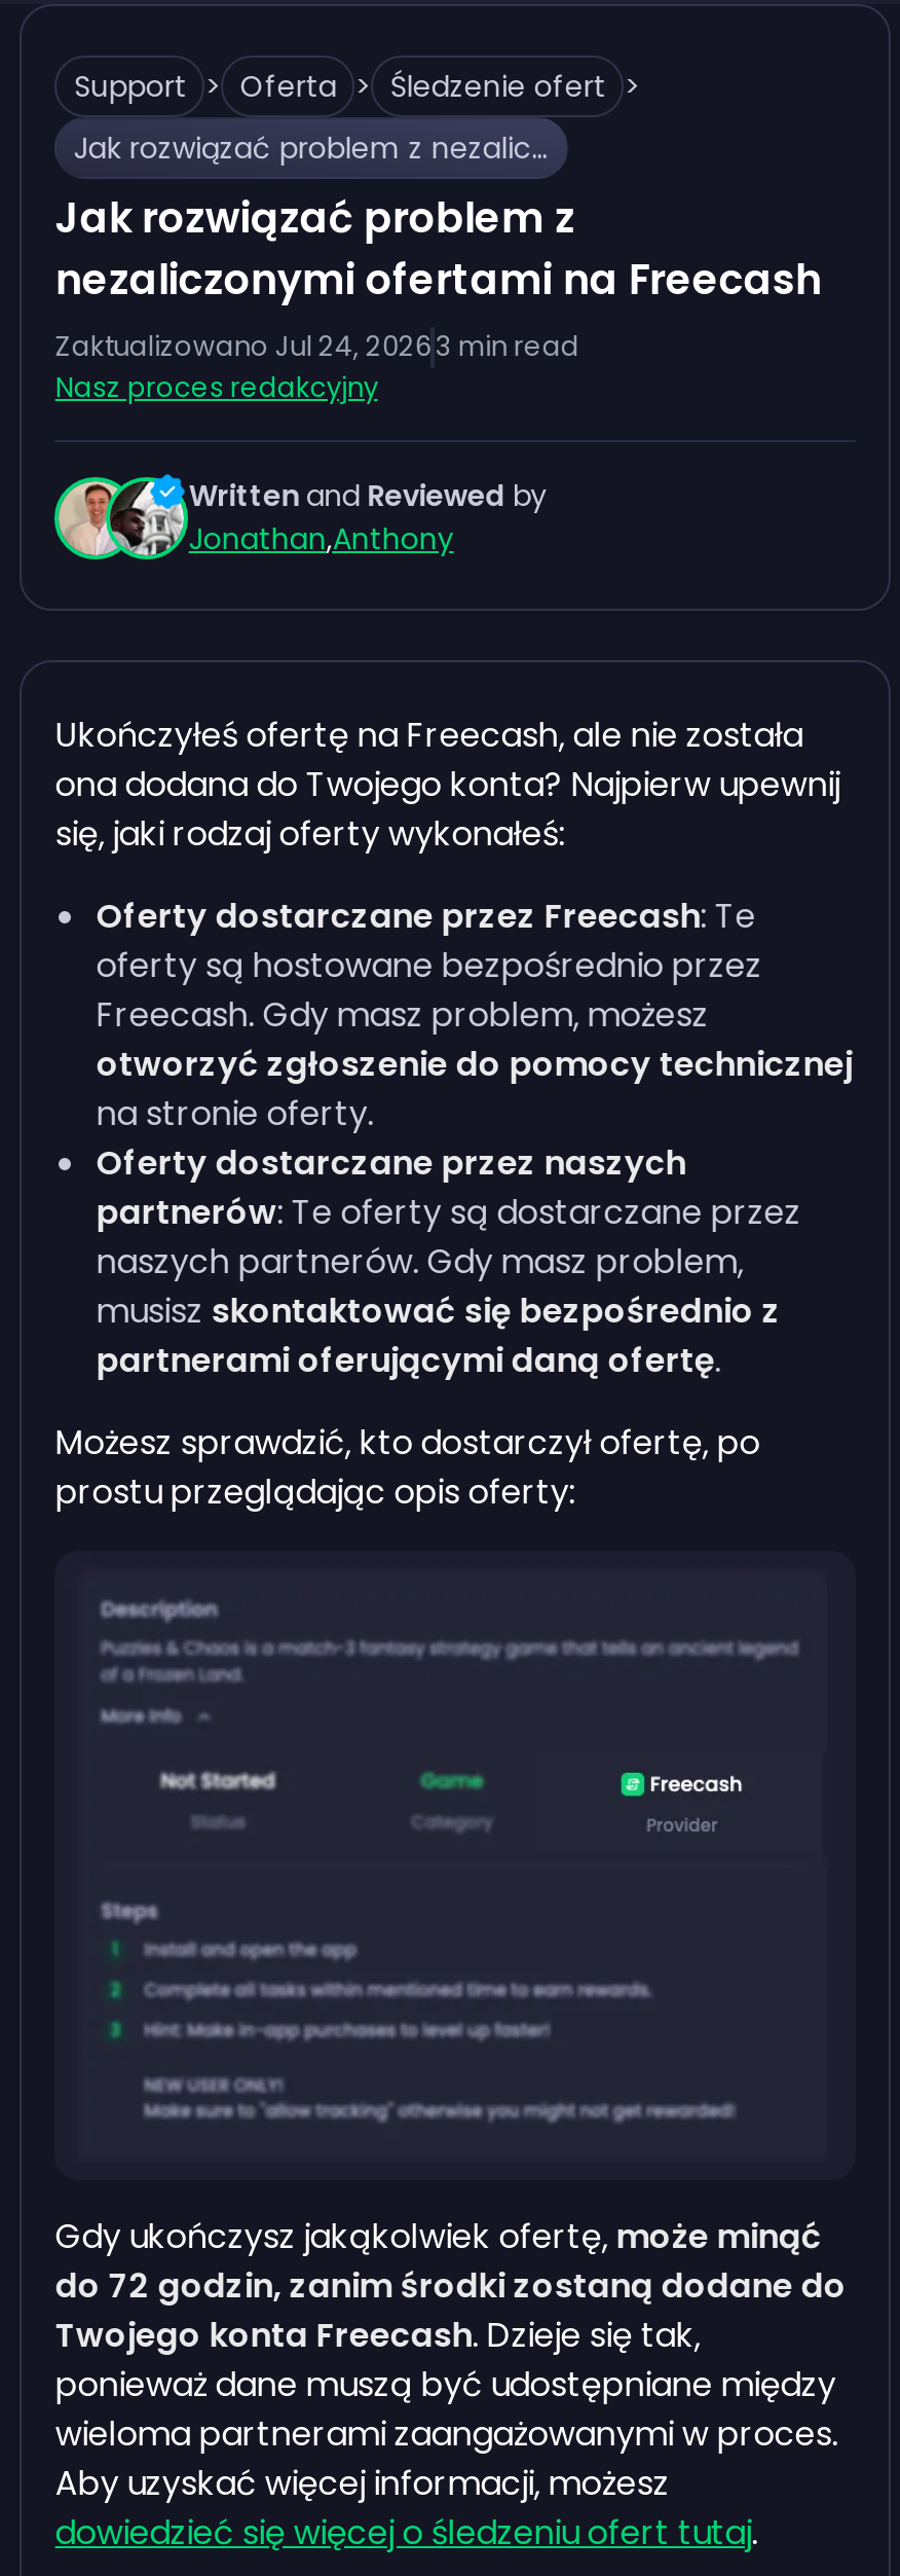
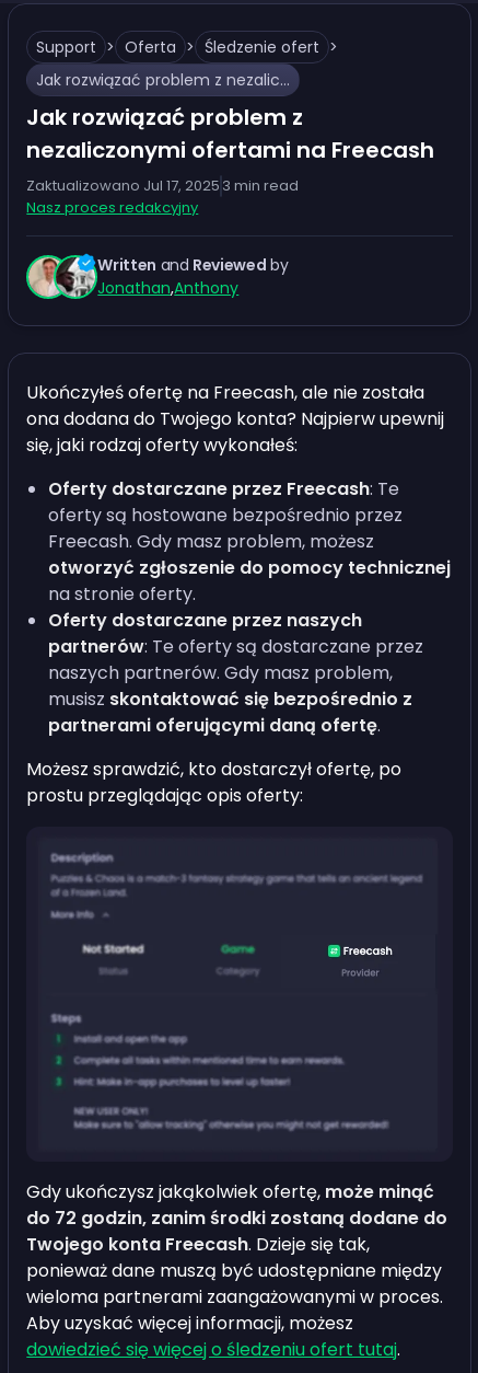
- Zaktualizowano Jul 24, 2026 3 min read
+ Zaktualizowano Jul 17, 2025 3 min read
